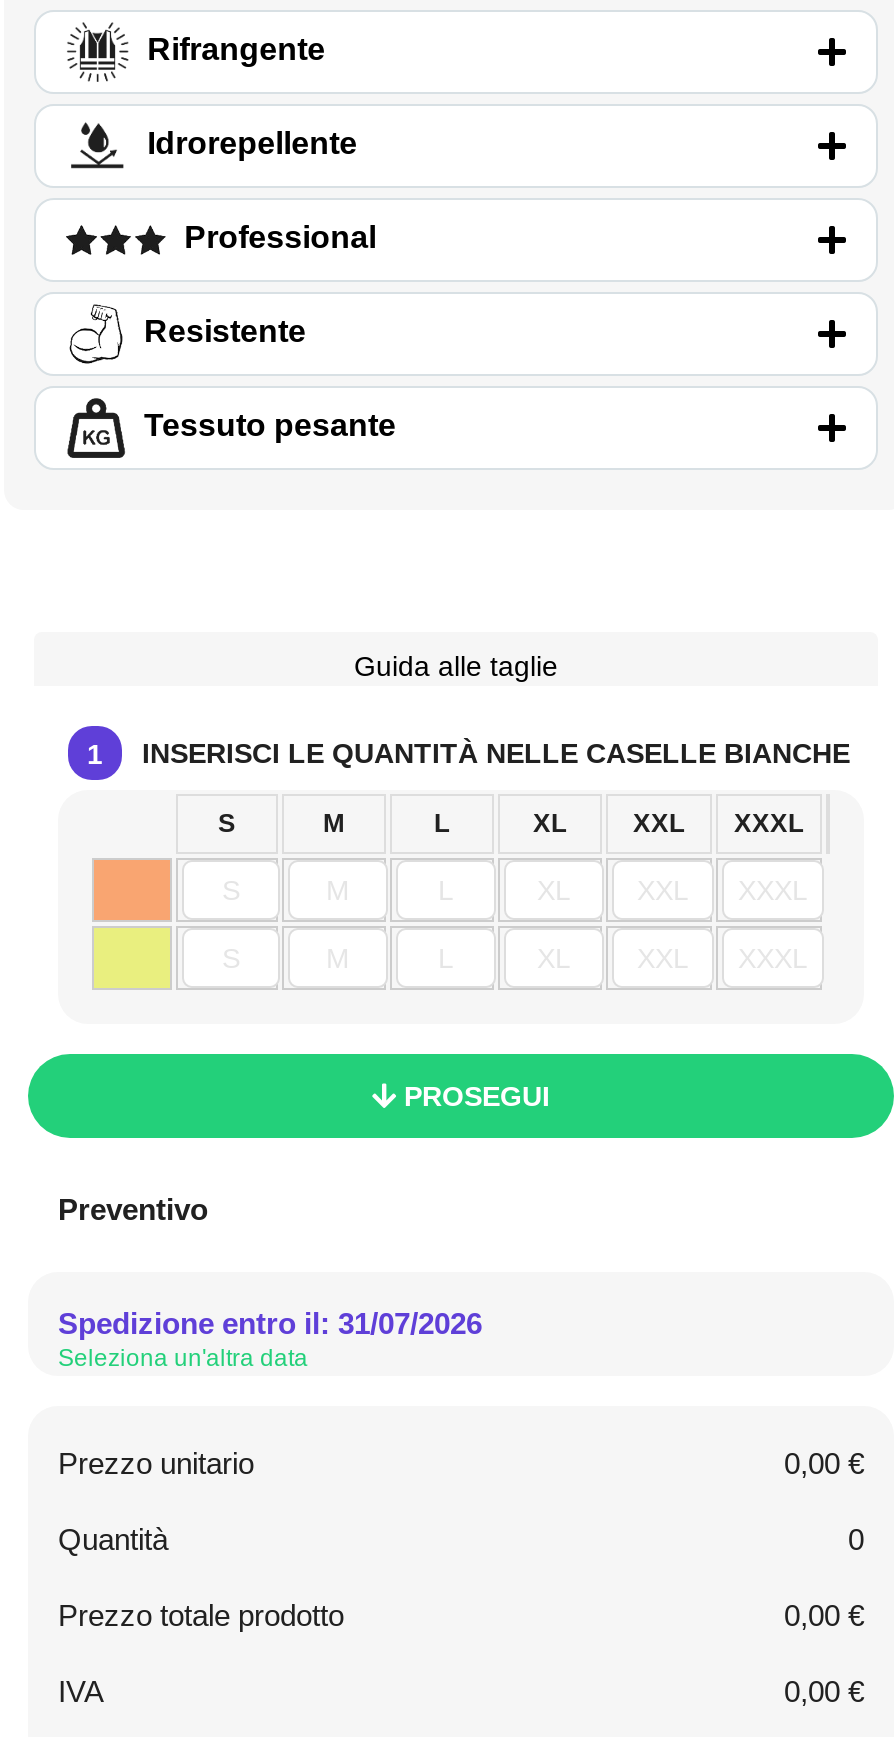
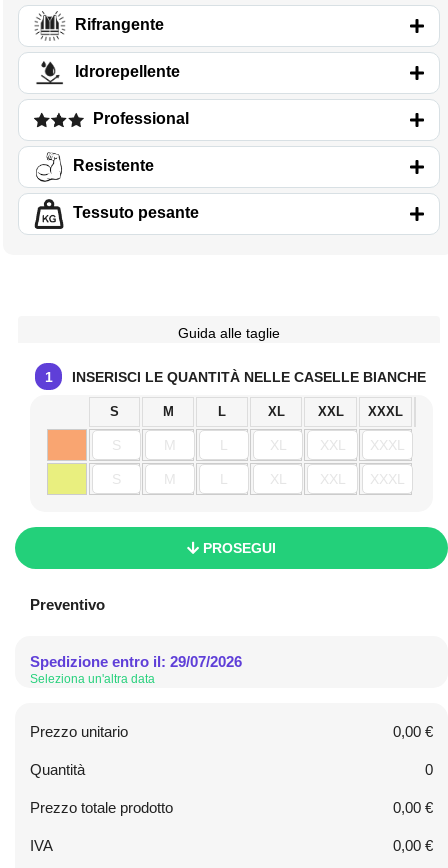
- Spedizione entro il: 31/07/2026
+ Spedizione entro il: 29/07/2026
